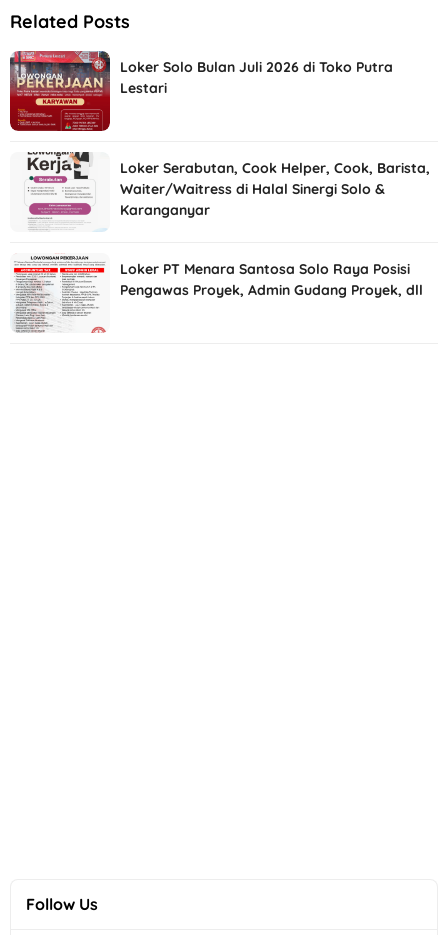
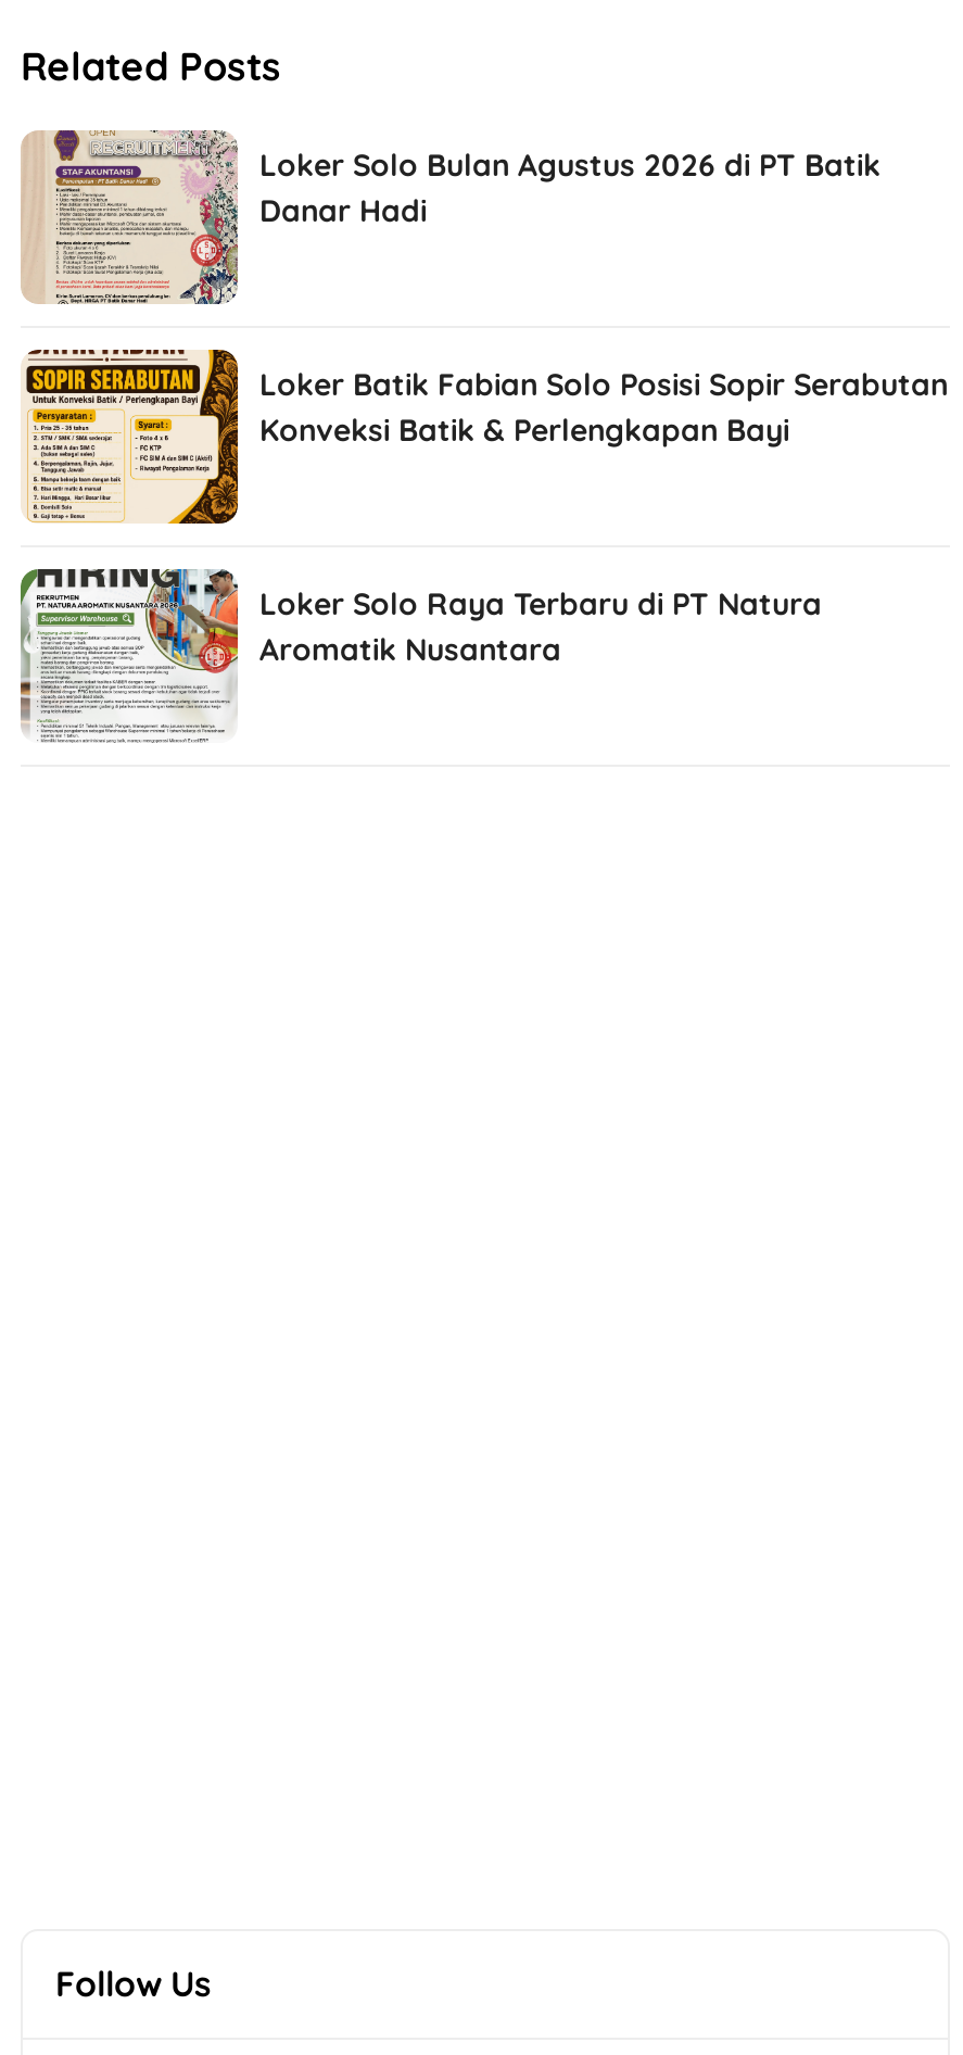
- [image]
- Loker Solo Bulan Juli 2026 di Toko Putra
- Lestari
+ [image]
+ Loker Solo Bulan Agustus 2026 di PT Batik
+ Danar Hadi

- [image]
- Loker Serabutan, Cook Helper, Cook, Barista,
- Waiter/Waitress di Halal Sinergi Solo &
- Karanganyar
+ [image]
+ Loker Batik Fabian Solo Posisi Sopir Serabutan
+ Konveksi Batik & Perlengkapan Bayi

- [image]
- Loker PT Menara Santosa Solo Raya Posisi
- Pengawas Proyek, Admin Gudang Proyek, dll
+ [image]
+ Loker Solo Raya Terbaru di PT Natura
+ Aromatik Nusantara
